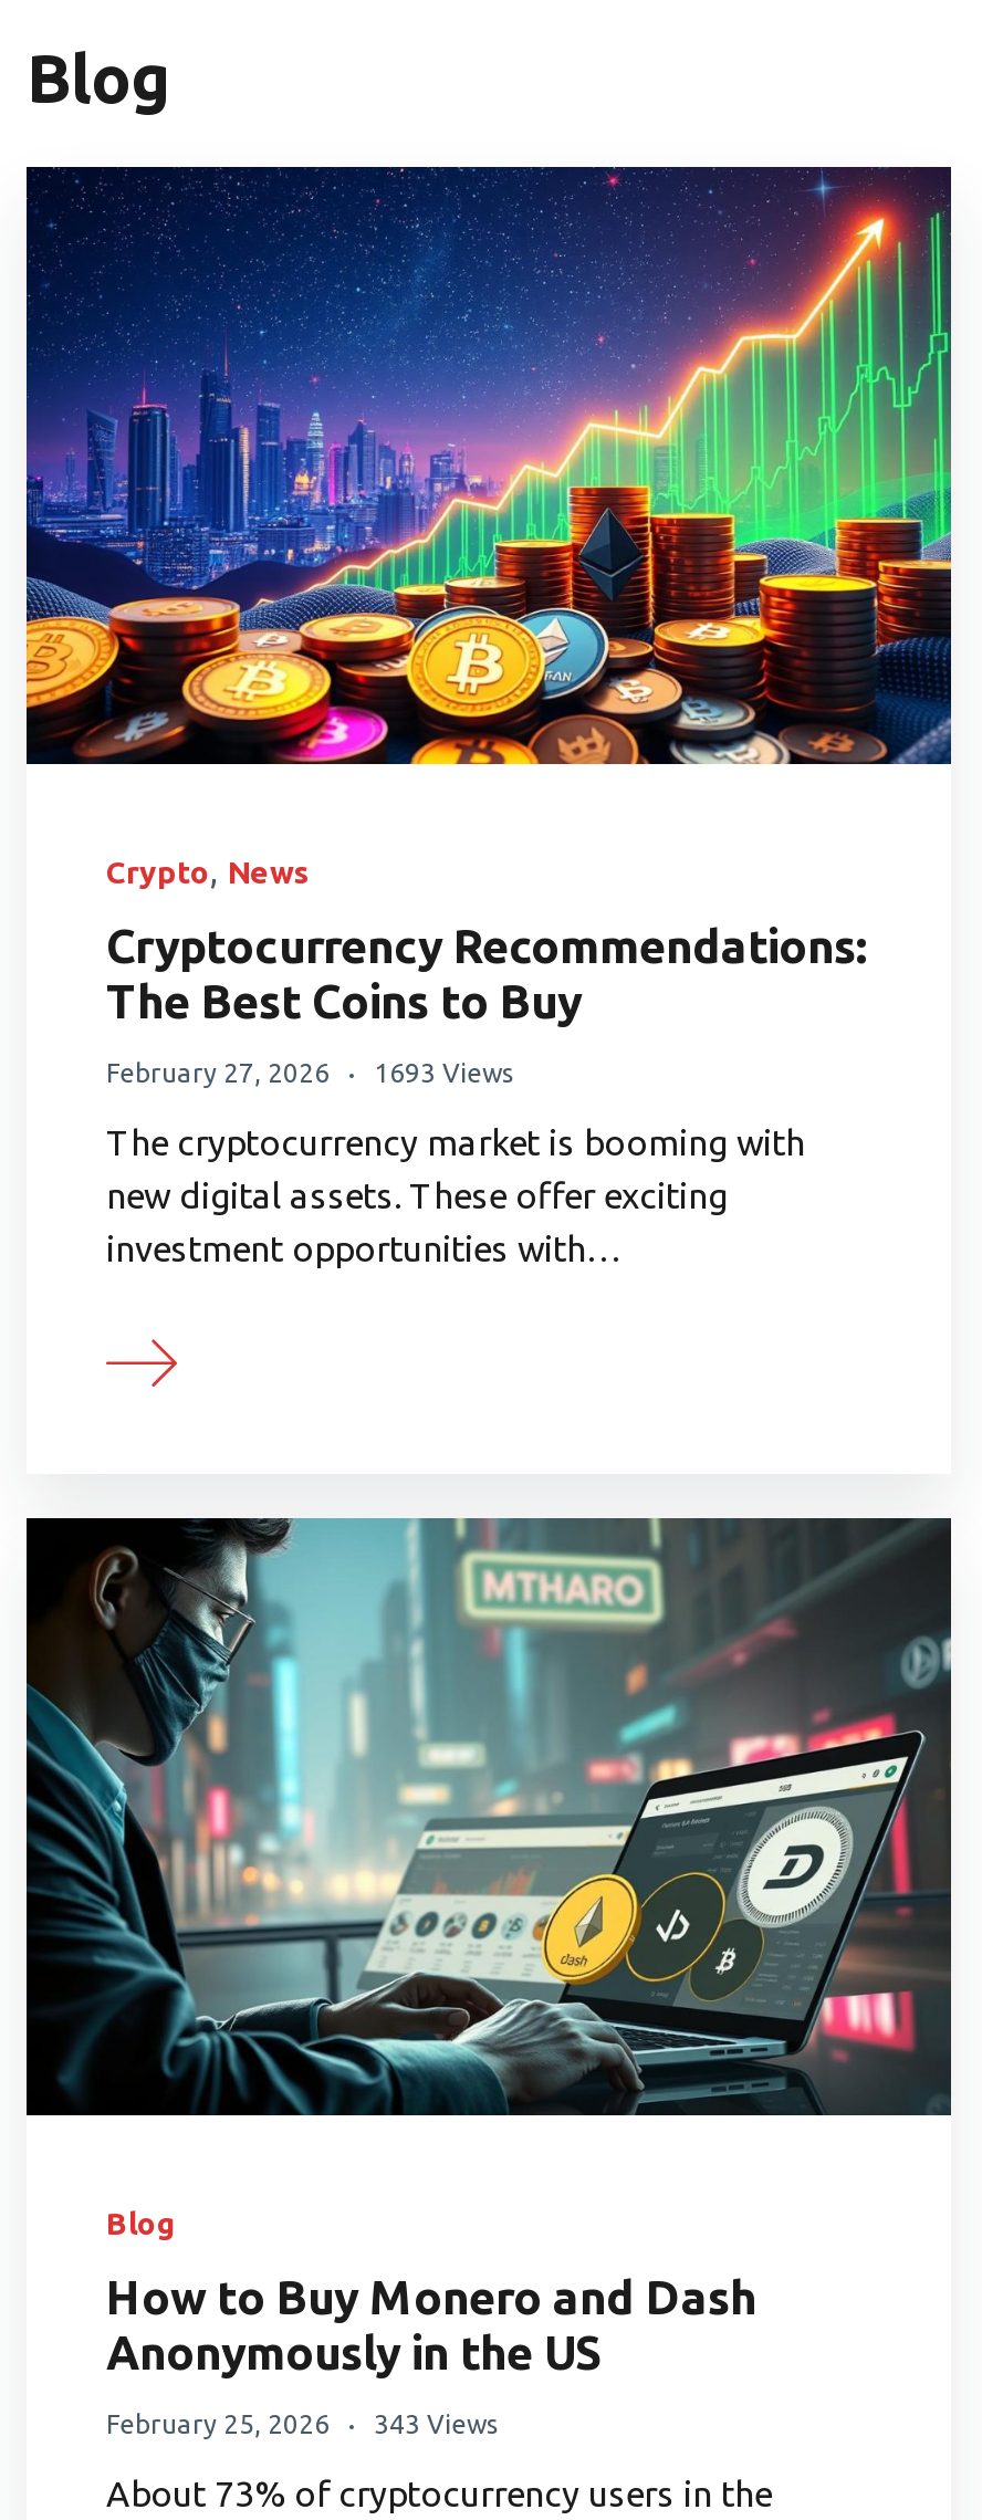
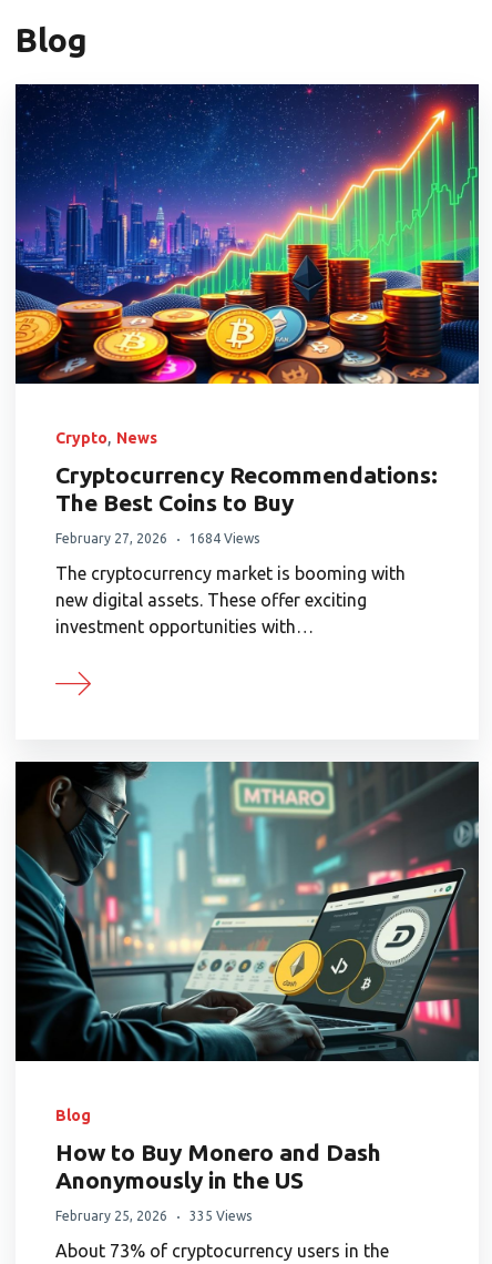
- February 27, 2026 1693 Views
+ February 27, 2026 1684 Views

- February 25, 2026 343 Views
+ February 25, 2026 335 Views
